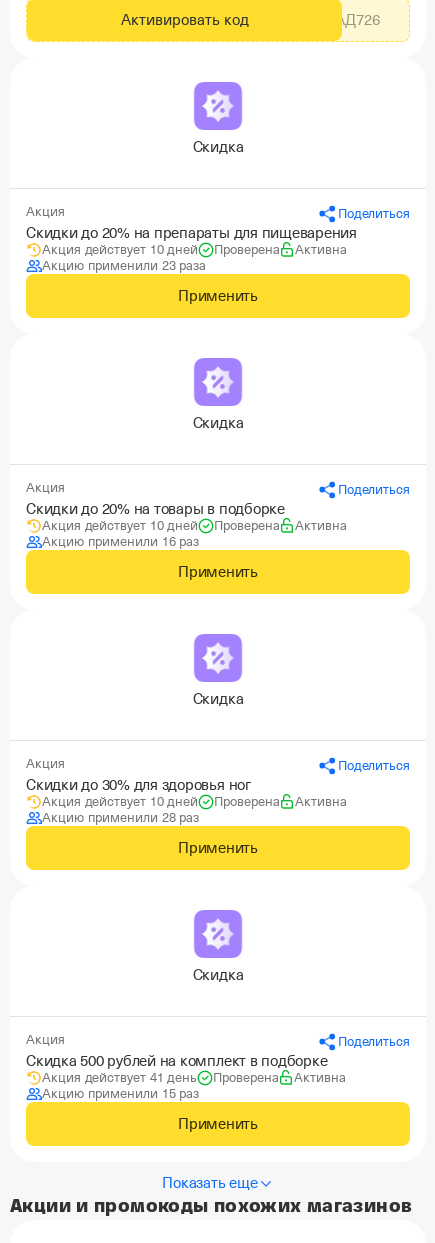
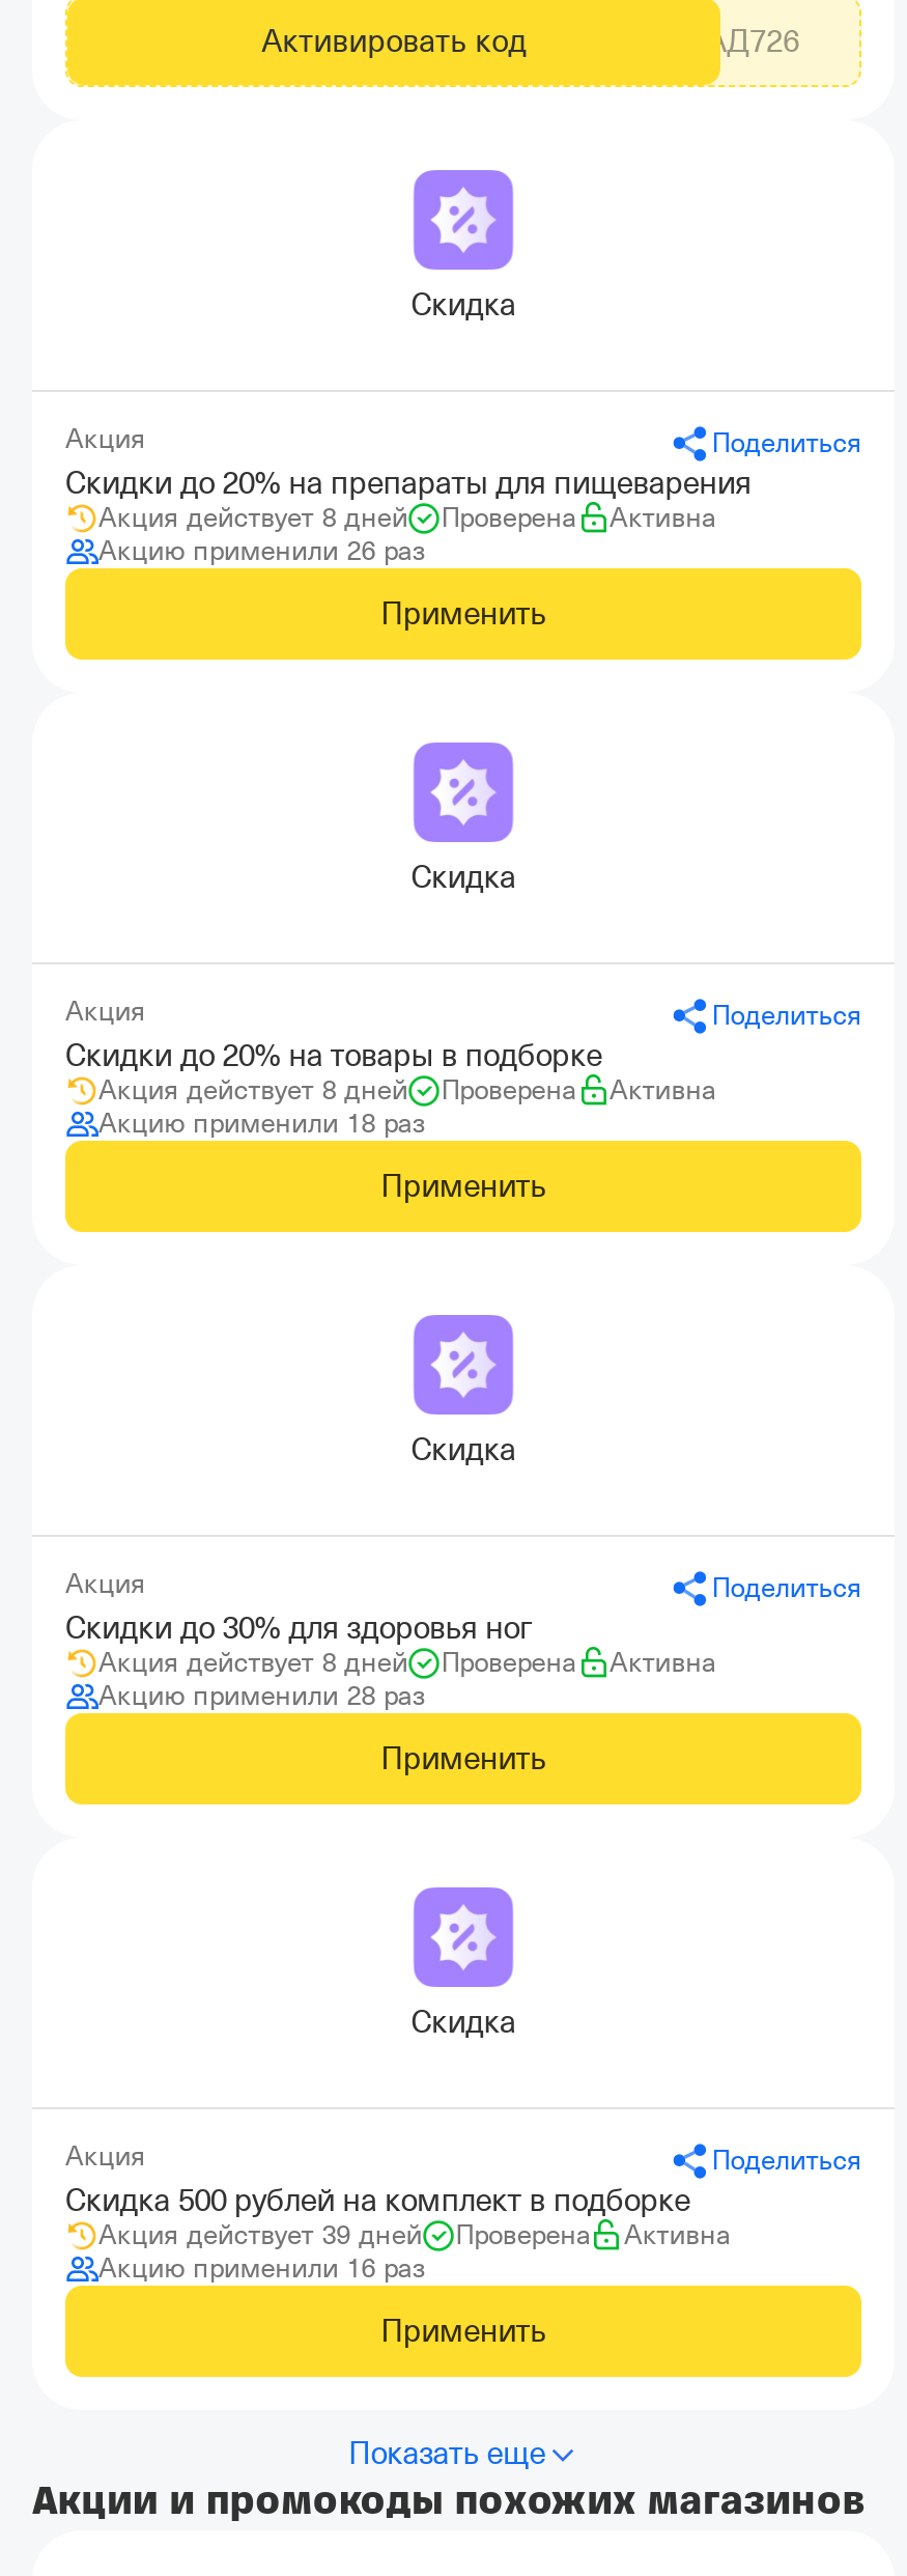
- Акция действует 10 дней
+ Акция действует 8 дней

- Акцию применили 23 раза
+ Акцию применили 26 раз

- Акция действует 10 дней
+ Акция действует 8 дней

moved down: Акцию применили 16 раз

+ Акцию применили 18 раз

- Акция действует 10 дней
+ Акция действует 8 дней

- Акция действует 41 день
+ Акция действует 39 дней

- Акцию применили 15 раз
